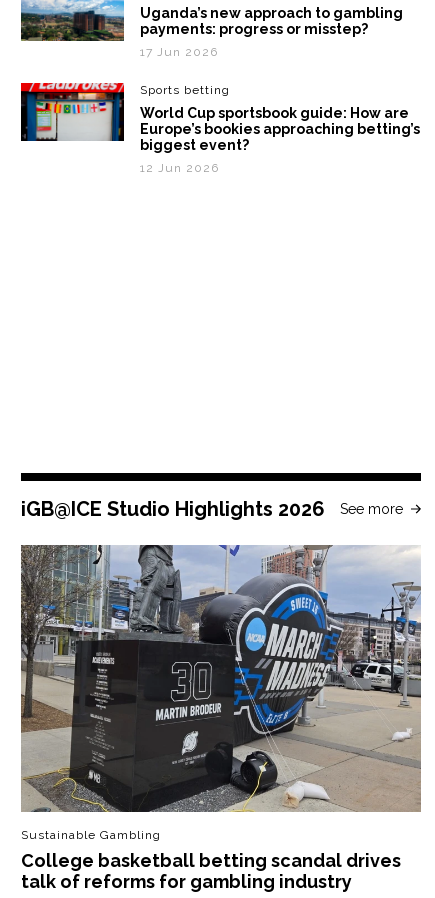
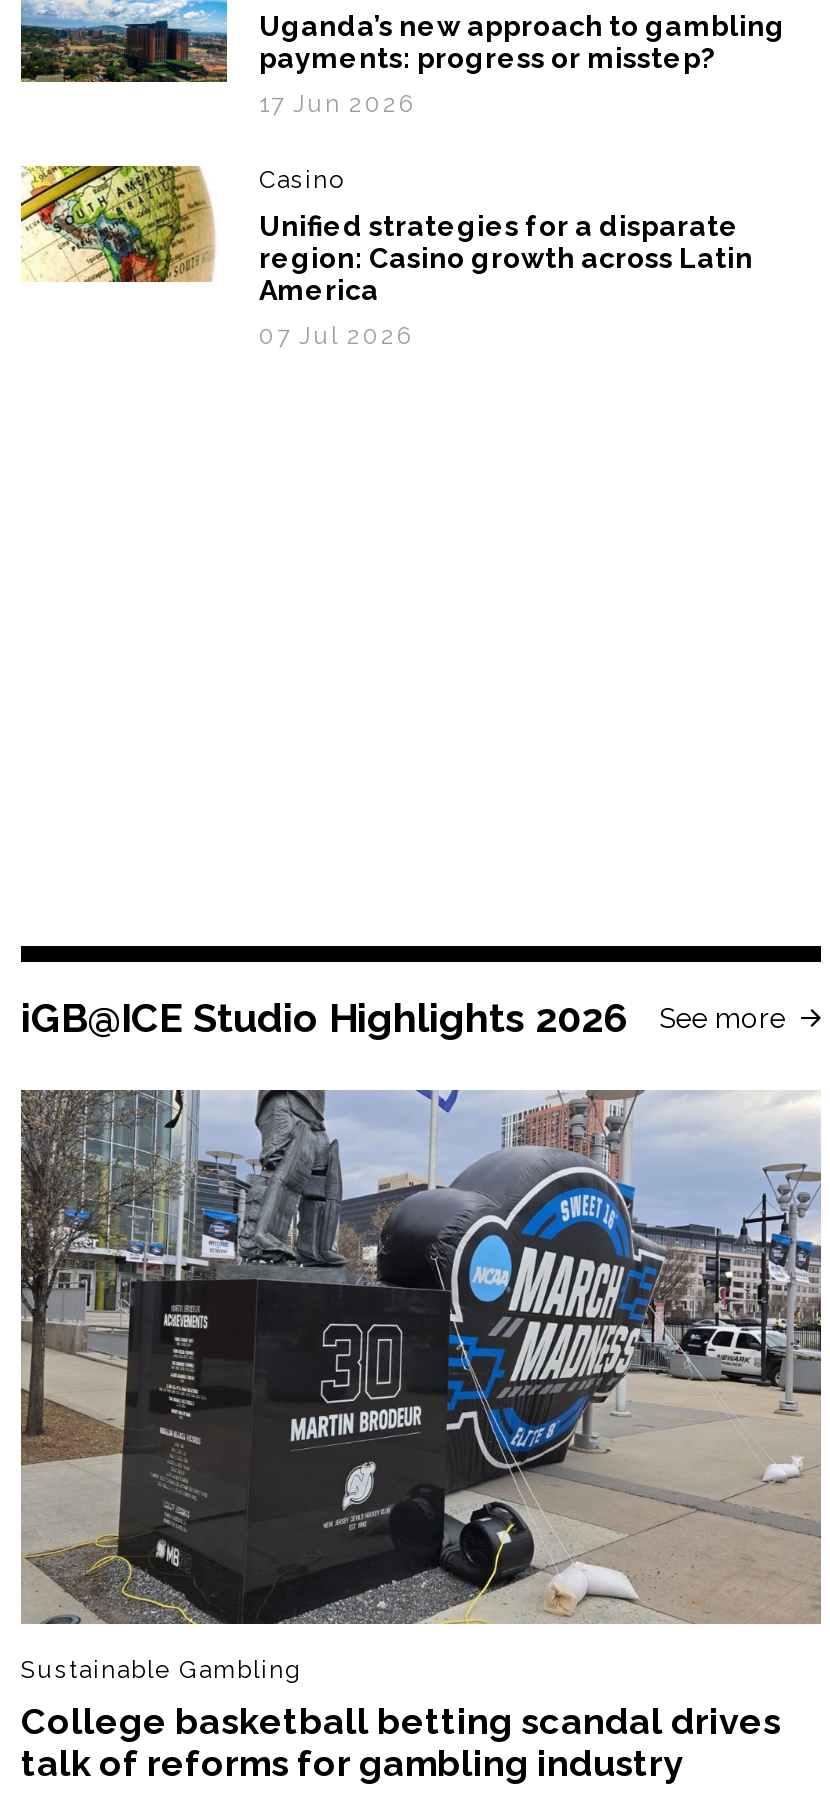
- [image]
- Sports betting
+ [image]
+ Casino

- World Cup sportsbook guide: How are
- Europe’s bookies approaching betting’s
- biggest event?
+ Unified strategies for a disparate
+ region: Casino growth across Latin
+ America

- 12 Jun 2026
+ 07 Jul 2026
